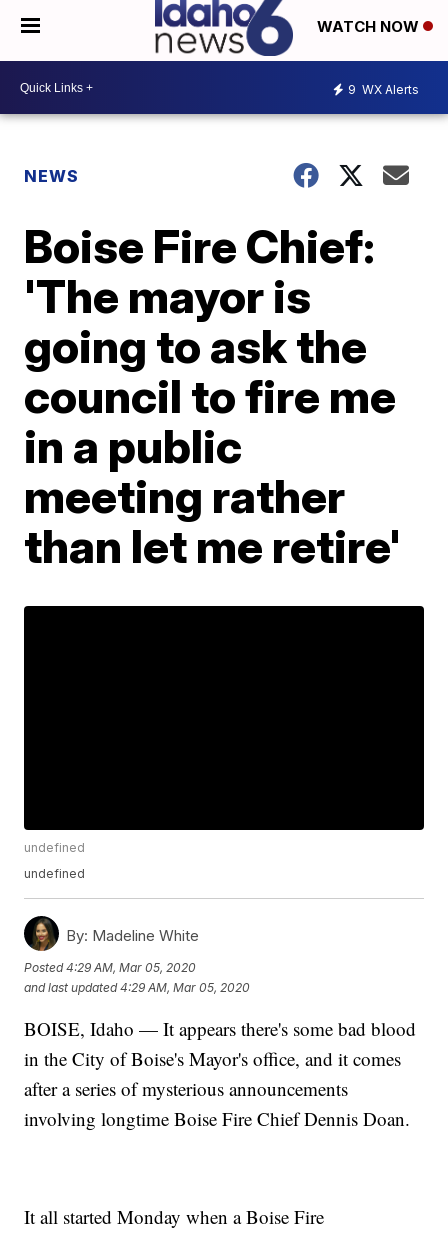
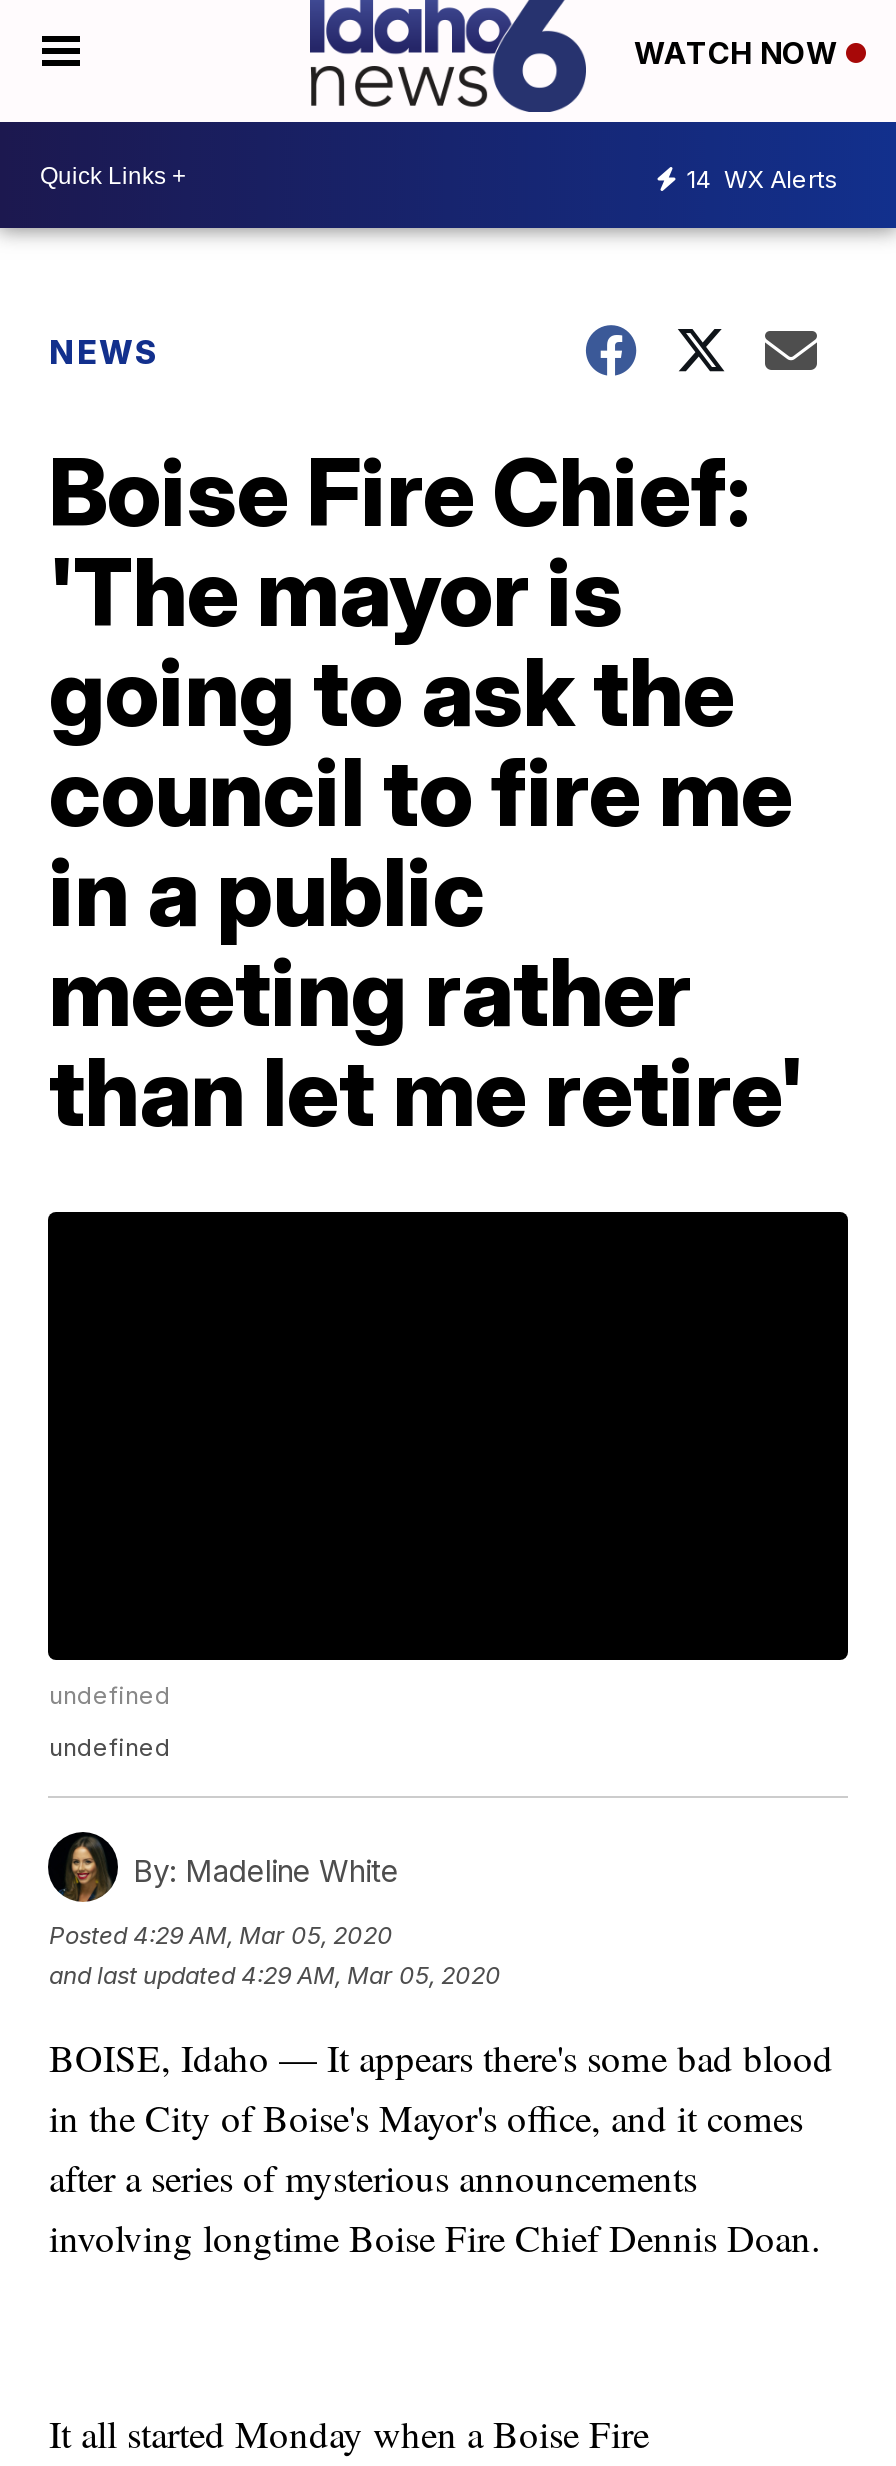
- 9 WX Alerts
+ 14 WX Alerts
